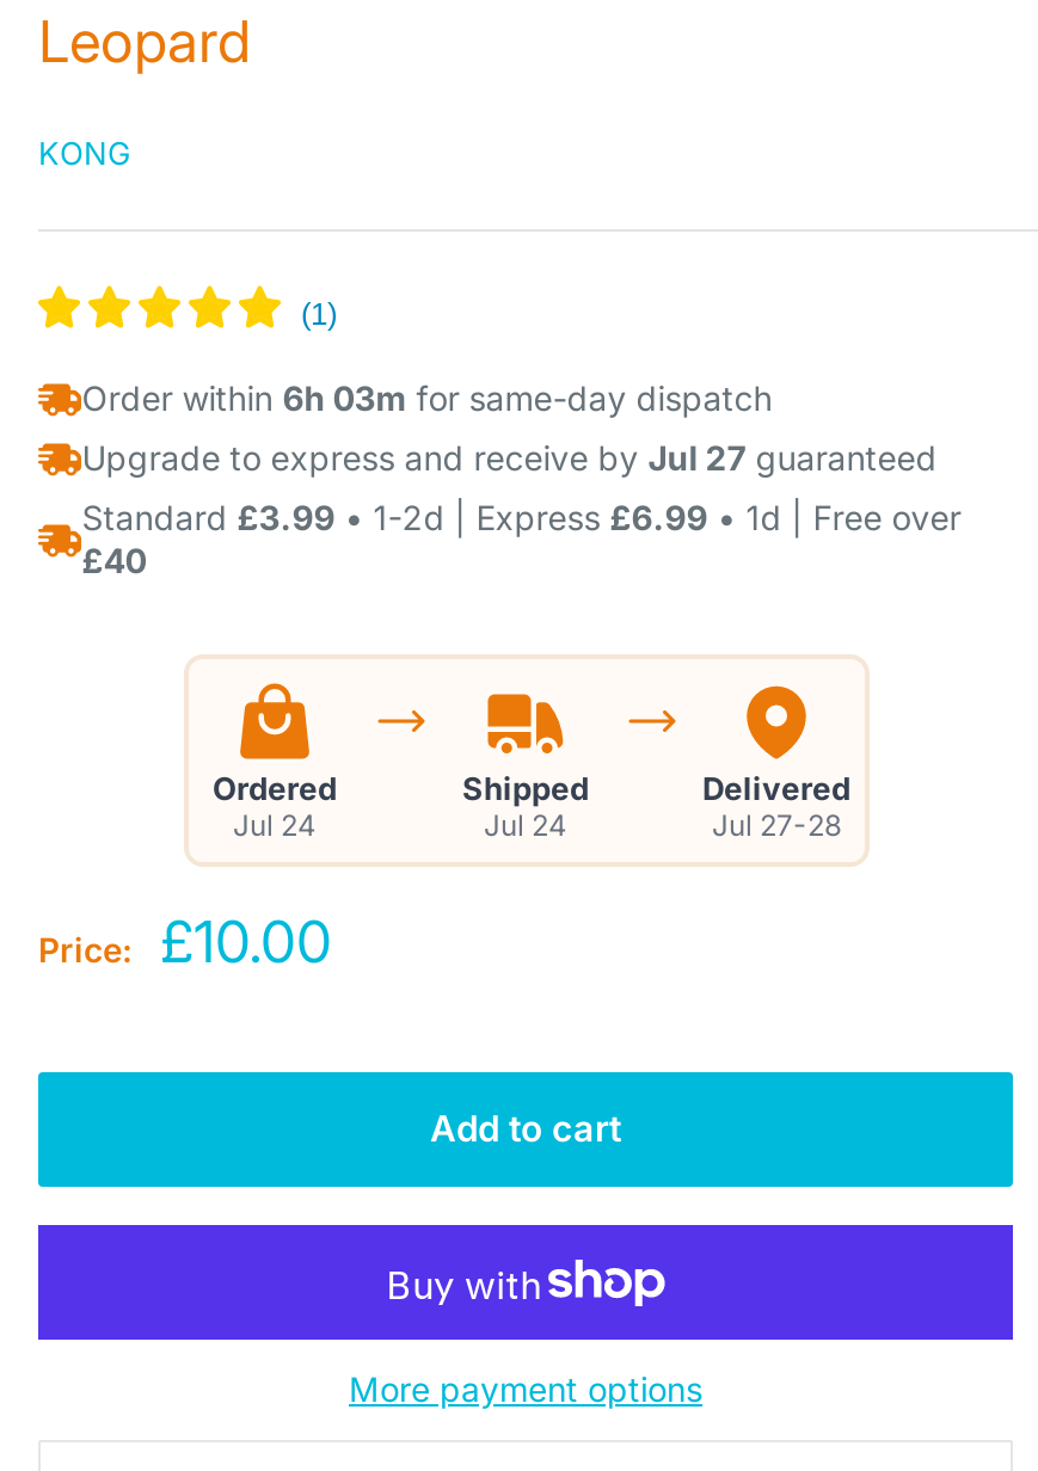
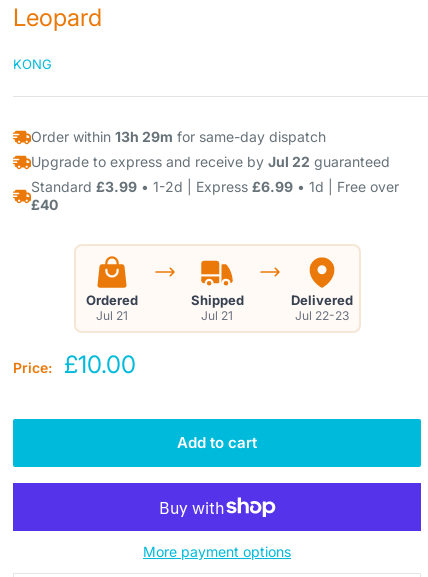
- Order within 6h 03m for same-day dispatch
+ Order within 13h 29m for same-day dispatch

- Upgrade to express and receive by Jul 27 guaranteed
+ Upgrade to express and receive by Jul 22 guaranteed

- Jul 24
+ Jul 21

- Jul 24
+ Jul 21

- Jul 27-28
+ Jul 22-23
